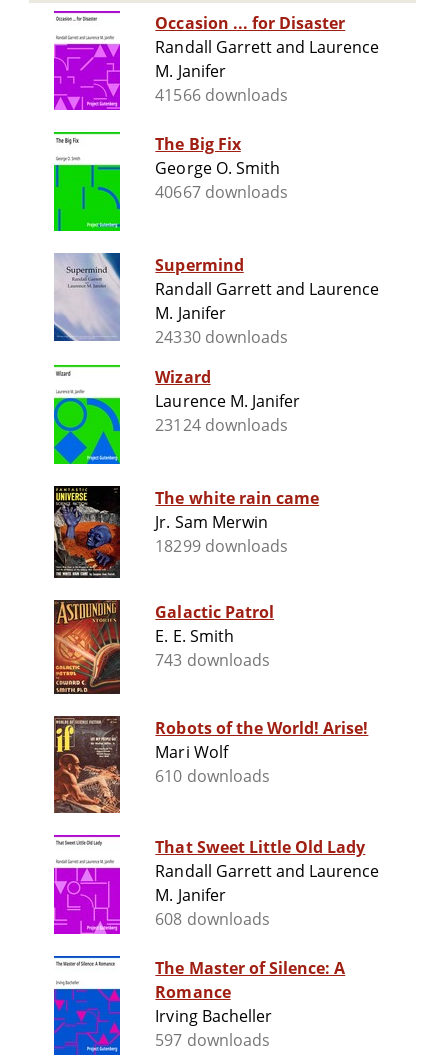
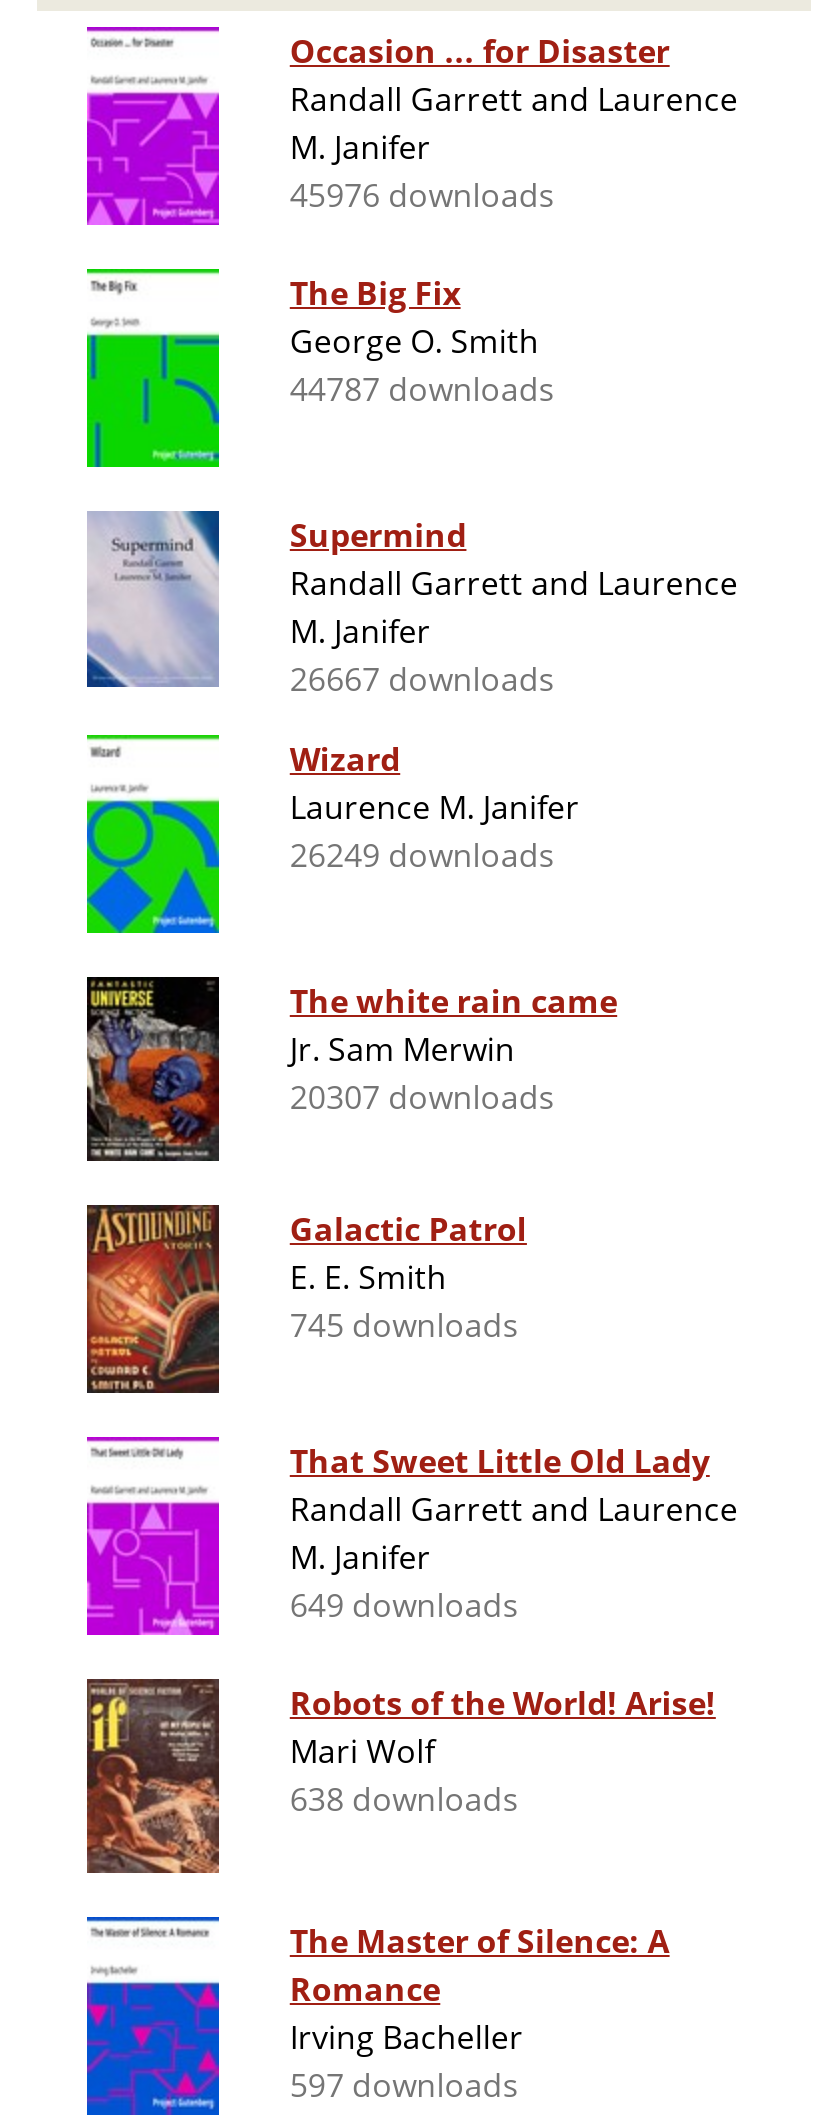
- 41566 downloads
+ 45976 downloads

- 40667 downloads
+ 44787 downloads

- 24330 downloads
+ 26667 downloads

- 23124 downloads
+ 26249 downloads

- 18299 downloads
+ 20307 downloads

- 743 downloads
- 610 downloads
+ 745 downloads

moved down: [image] | Robots of the World! Arise! | Mari Wolf

moved up: [image] | That Sweet Little Old Lady | Randall Garrett and Laurence | M. Janifer

- 608 downloads
+ 649 downloads
+ 638 downloads
